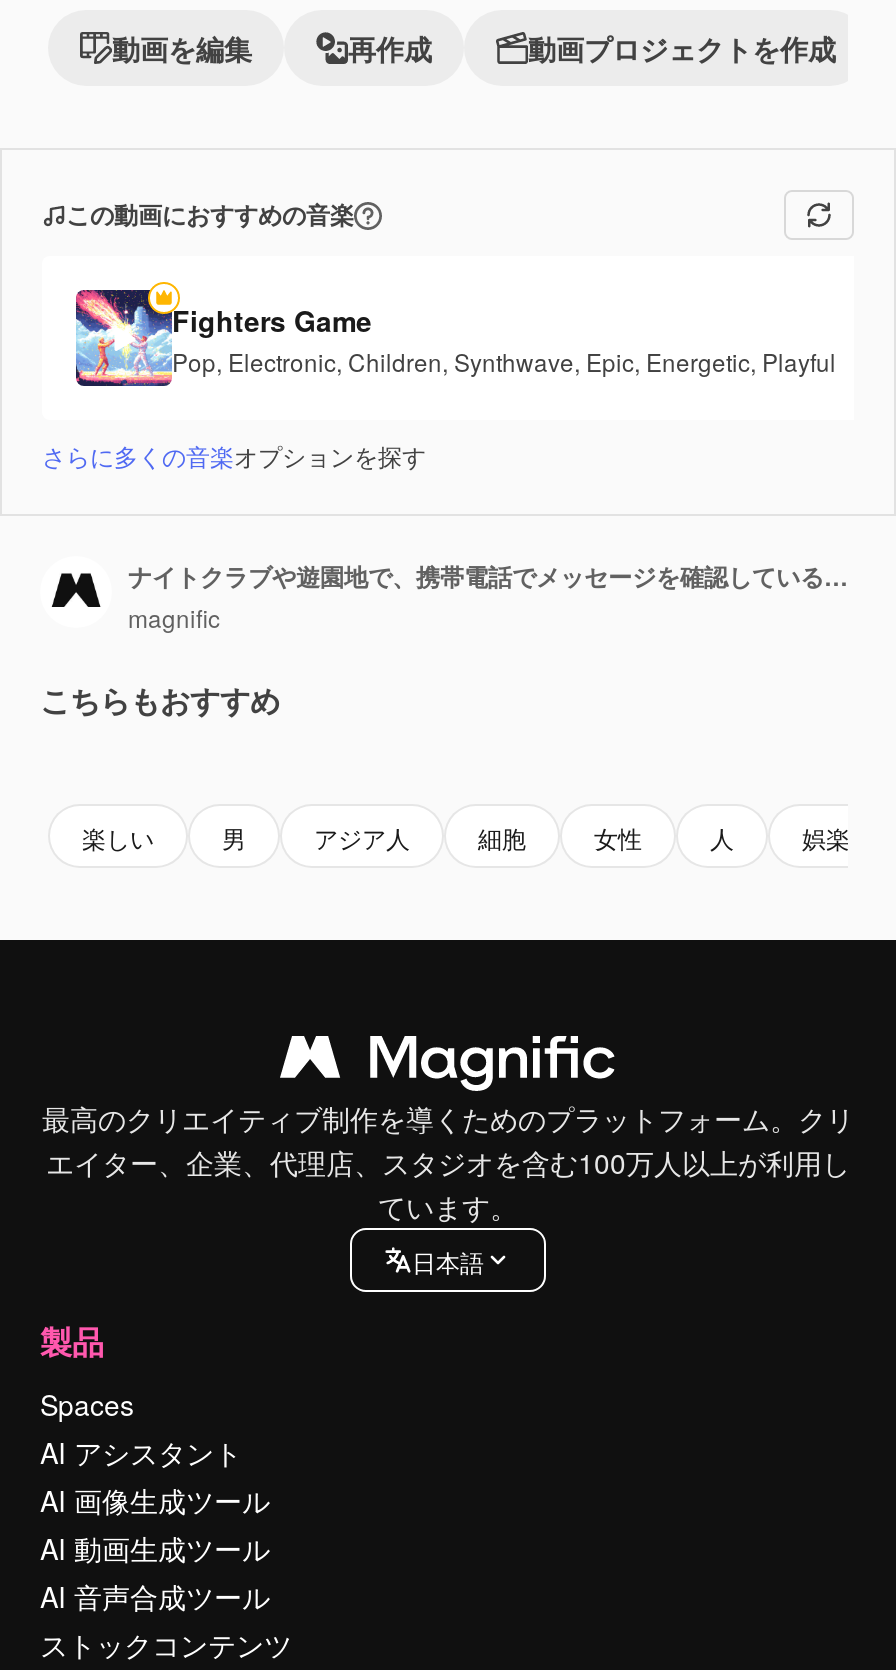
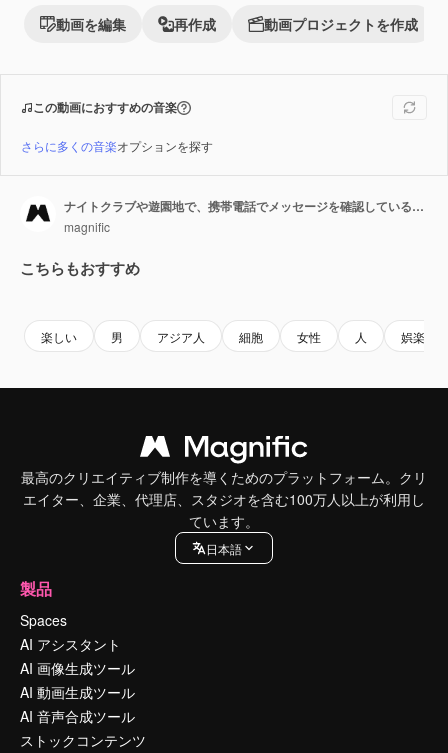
- [image]
- Fighters Game
- Pop, Electronic, Children, Synthwave, Epic, Energetic, Playful
